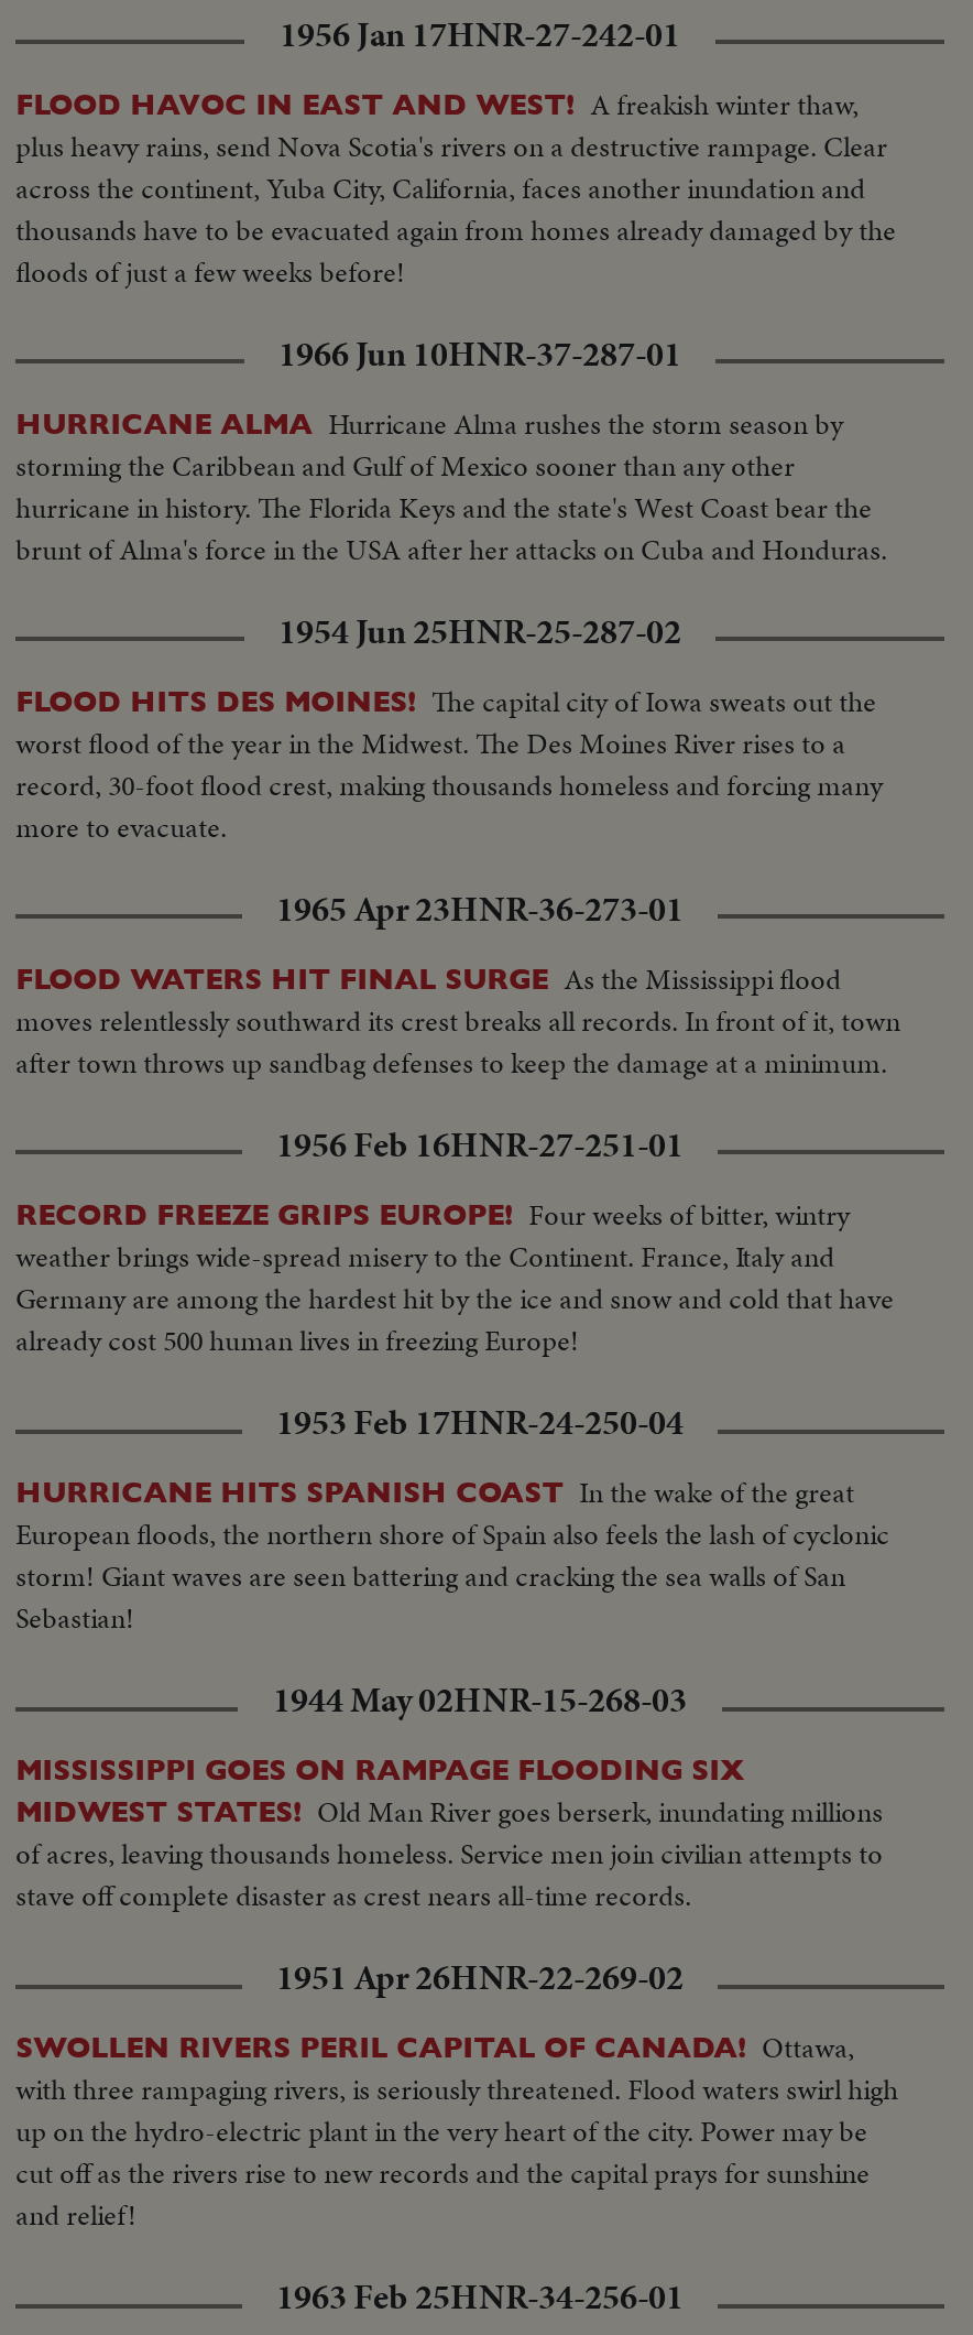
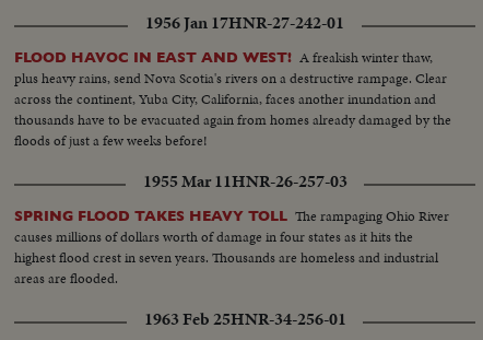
- 1966 Jun 10HNR-37-287-01
- HURRICANE ALMA Hurricane Alma rushes the storm season by
- storming the Caribbean and Gulf of Mexico sooner than any other
- hurricane in history. The Florida Keys and the state's West Coast bear the
- brunt of Alma's force in the USA after her attacks on Cuba and Honduras.
- 1954 Jun 25HNR-25-287-02
- FLOOD HITS DES MOINES! The capital city of Iowa sweats out the
- worst flood of the year in the Midwest. The Des Moines River rises to a
- record, 30-foot flood crest, making thousands homeless and forcing many
- more to evacuate.
- 1965 Apr 23HNR-36-273-01
- FLOOD WATERS HIT FINAL SURGE As the Mississippi flood
- moves relentlessly southward its crest breaks all records. In front of it, town
- after town throws up sandbag defenses to keep the damage at a minimum.
- 1956 Feb 16HNR-27-251-01
- RECORD FREEZE GRIPS EUROPE! Four weeks of bitter, wintry
- weather brings wide-spread misery to the Continent. France, Italy and
- Germany are among the hardest hit by the ice and snow and cold that have
- already cost 500 human lives in freezing Europe!
- 1953 Feb 17HNR-24-250-04
- HURRICANE HITS SPANISH COAST In the wake of the great
- European floods, the northern shore of Spain also feels the lash of cyclonic
- storm! Giant waves are seen battering and cracking the sea walls of San
- Sebastian!
- 1944 May 02HNR-15-268-03
- MISSISSIPPI GOES ON RAMPAGE FLOODING SIX
- MIDWEST STATES! Old Man River goes berserk, inundating millions
- of acres, leaving thousands homeless. Service men join civilian attempts to
- stave off complete disaster as crest nears all-time records.
- 1951 Apr 26HNR-22-269-02
- SWOLLEN RIVERS PERIL CAPITAL OF CANADA! Ottawa,
- with three rampaging rivers, is seriously threatened. Flood waters swirl high
- up on the hydro-electric plant in the very heart of the city. Power may be
- cut off as the rivers rise to new records and the capital prays for sunshine
- and relief!
+ 1955 Mar 11HNR-26-257-03
+ SPRING FLOOD TAKES HEAVY TOLL The rampaging Ohio River
+ causes millions of dollars worth of damage in four states as it hits the
+ highest flood crest in seven years. Thousands are homeless and industrial
+ areas are flooded.
